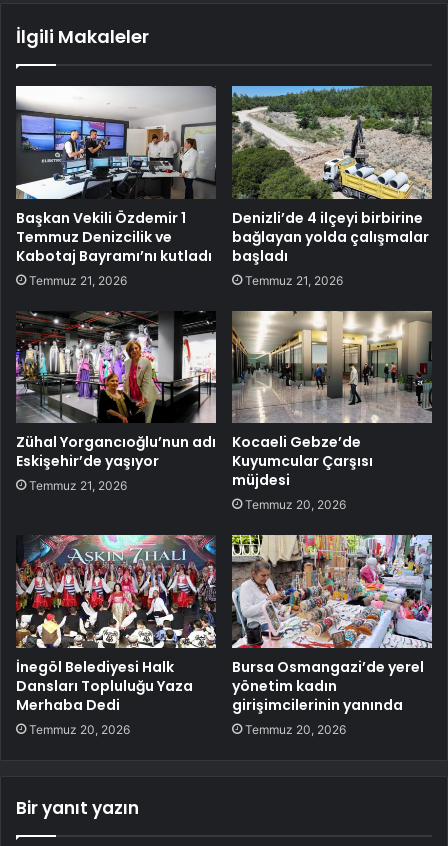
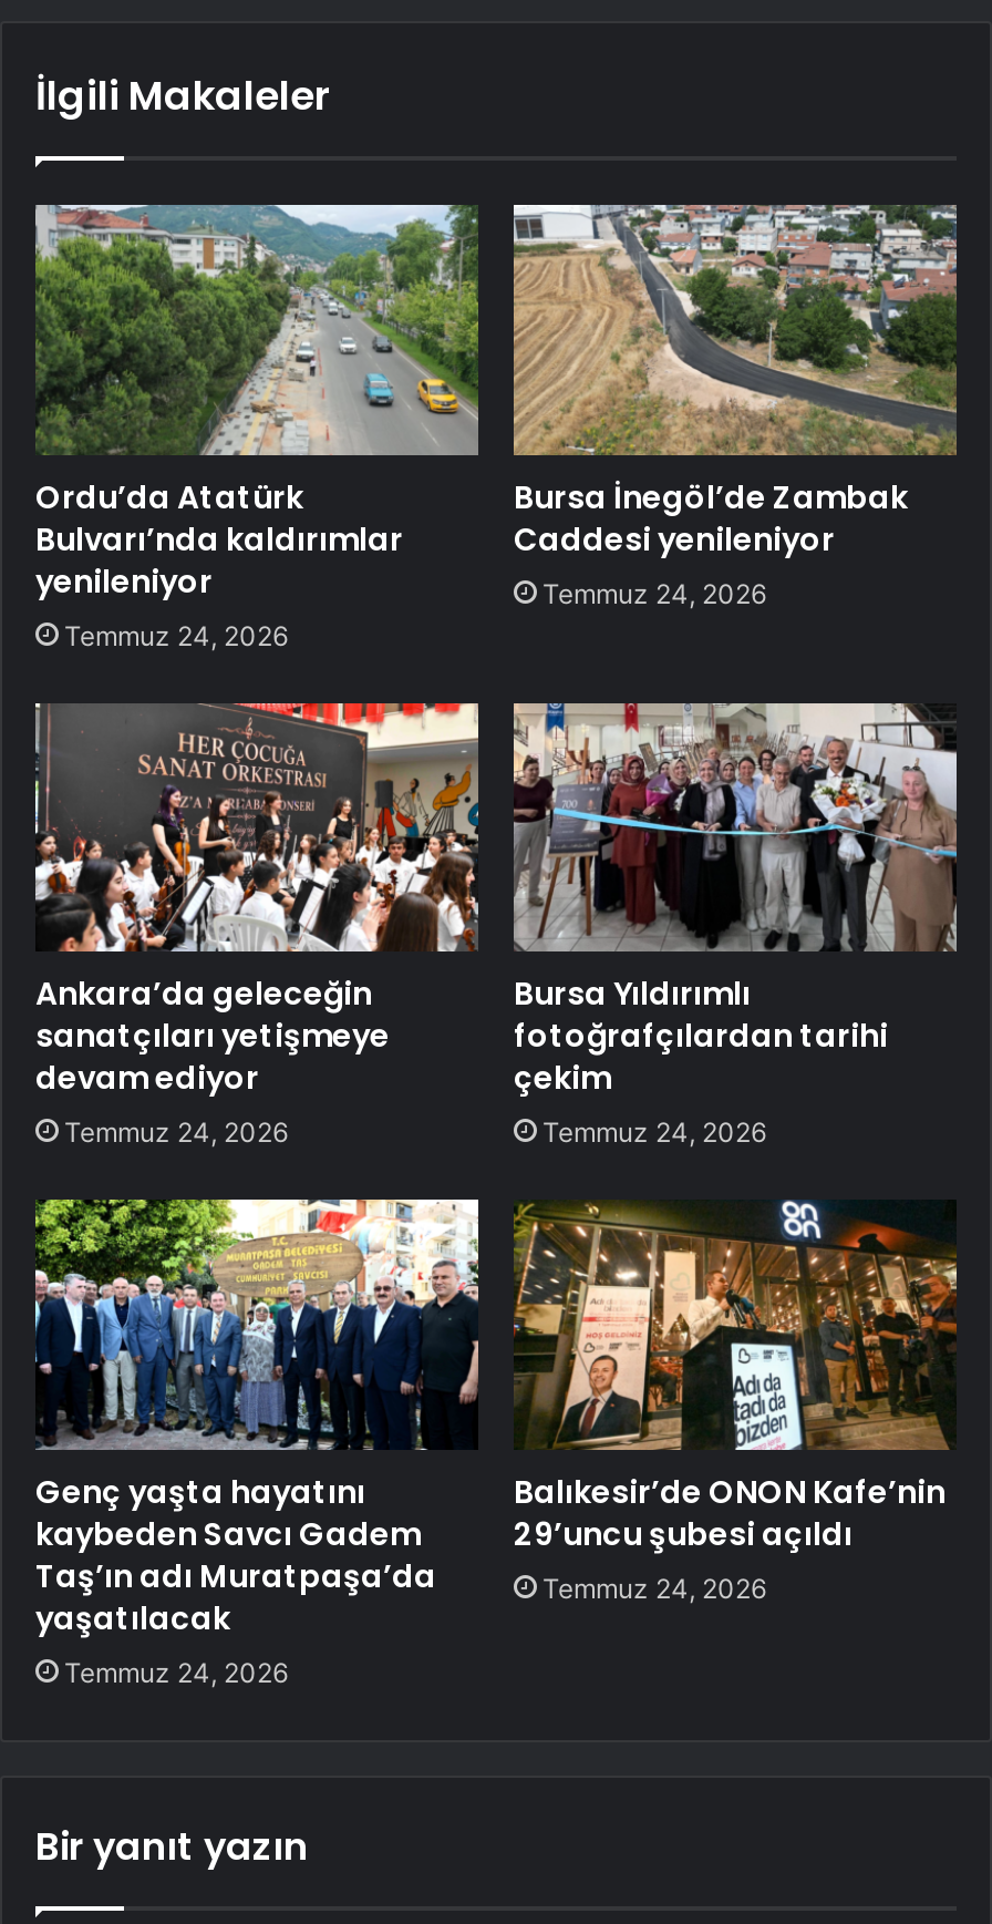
- [image]
- Başkan Vekili Özdemir 1
- Temmuz Denizcilik ve
- Kabotaj Bayramı’nı kutladı
- Temmuz 21, 2026
+ [image]
+ Ordu’da Atatürk
+ Bulvarı’nda kaldırımlar
+ yenileniyor
+ Temmuz 24, 2026

- [image]
- Denizli’de 4 ilçeyi birbirine
- bağlayan yolda çalışmalar
- başladı
- Temmuz 21, 2026
+ [image]
+ Bursa İnegöl’de Zambak
+ Caddesi yenileniyor
+ Temmuz 24, 2026

- [image]
- Zühal Yorgancıoğlu’nun adı
- Eskişehir’de yaşıyor
- Temmuz 21, 2026
+ [image]
+ Ankara’da geleceğin
+ sanatçıları yetişmeye
+ devam ediyor
+ Temmuz 24, 2026

- [image]
- Kocaeli Gebze’de
- Kuyumcular Çarşısı
- müjdesi
- Temmuz 20, 2026
+ [image]
+ Bursa Yıldırımlı
+ fotoğrafçılardan tarihi
+ çekim
+ Temmuz 24, 2026

- [image]
- İnegöl Belediyesi Halk
- Dansları Topluluğu Yaza
- Merhaba Dedi
- Temmuz 20, 2026
+ [image]
+ Genç yaşta hayatını
+ kaybeden Savcı Gadem
+ Taş’ın adı Muratpaşa’da
+ yaşatılacak
+ Temmuz 24, 2026

- [image]
- Bursa Osmangazi’de yerel
- yönetim kadın
- girişimcilerinin yanında
- Temmuz 20, 2026
+ [image]
+ Balıkesir’de ONON Kafe’nin
+ 29’uncu şubesi açıldı
+ Temmuz 24, 2026
